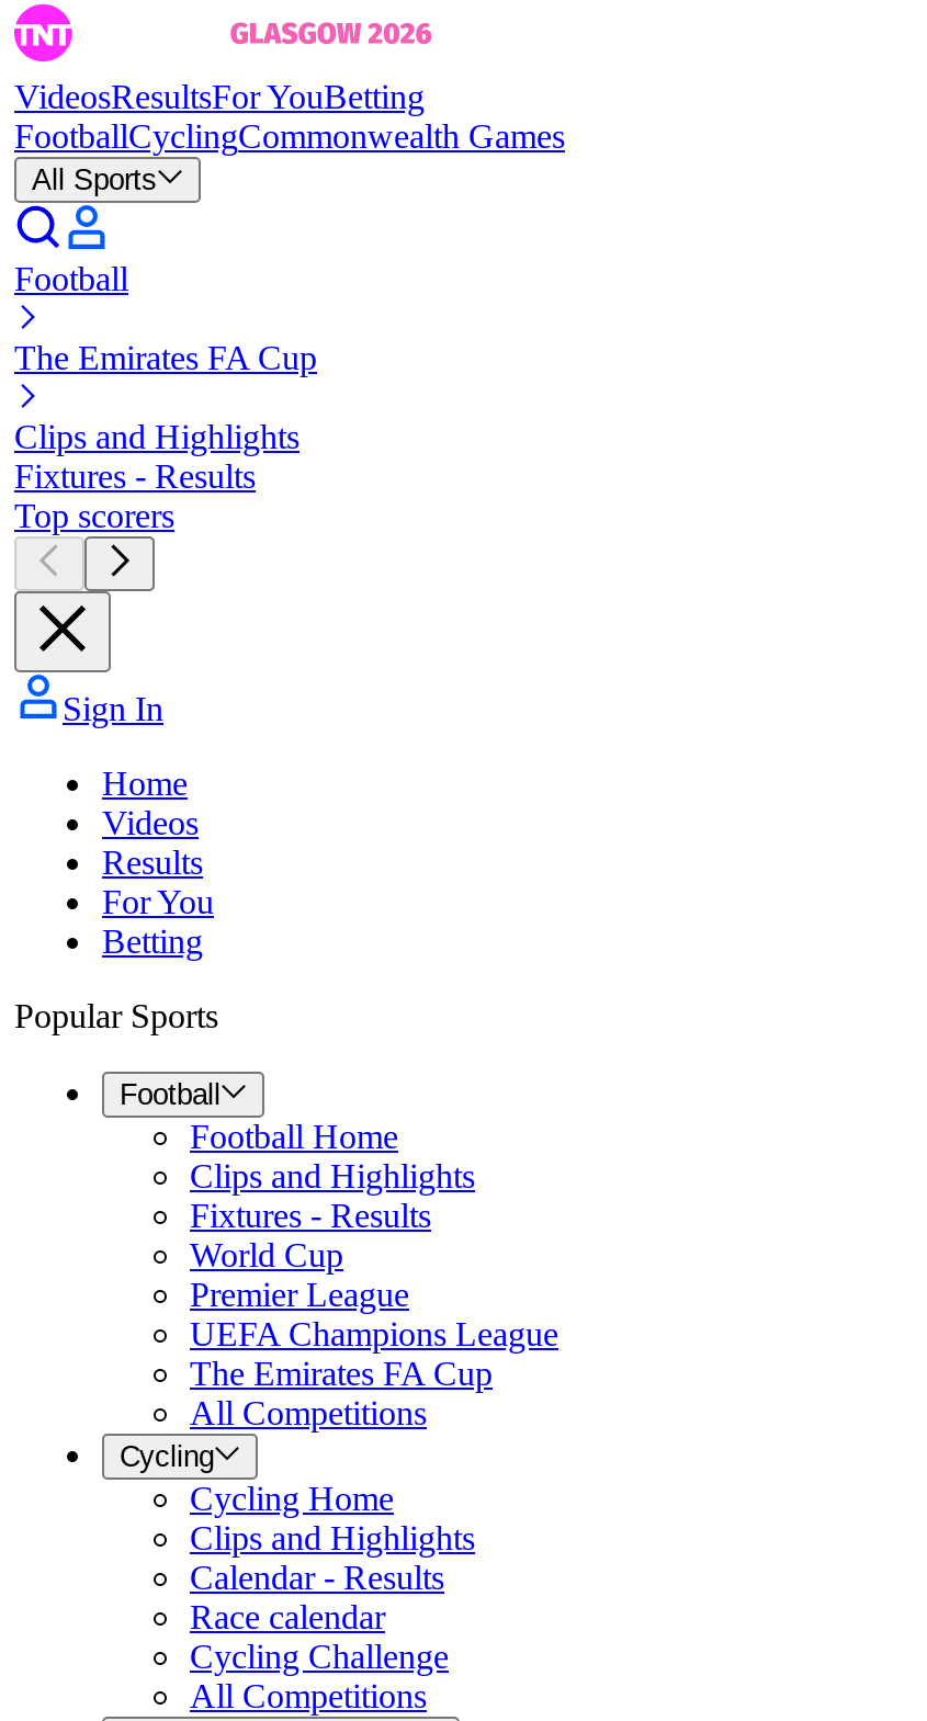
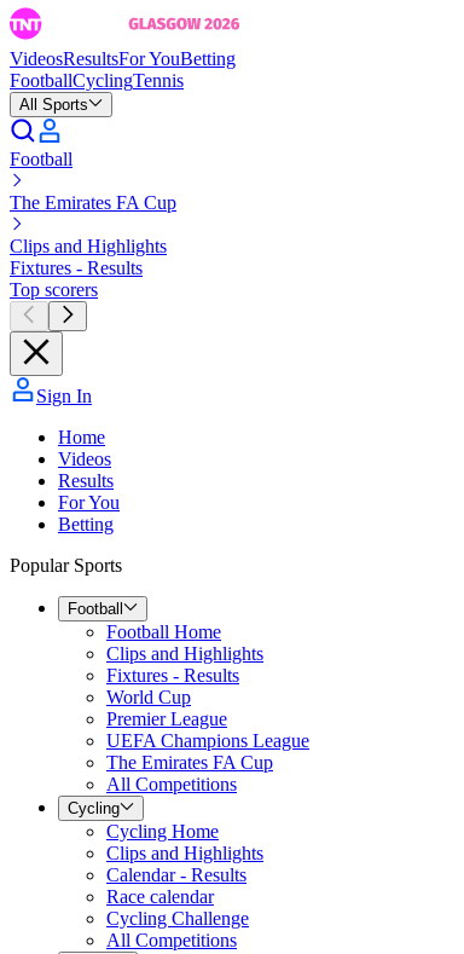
- FootballCyclingCommonwealth Games
+ FootballCyclingTennis
